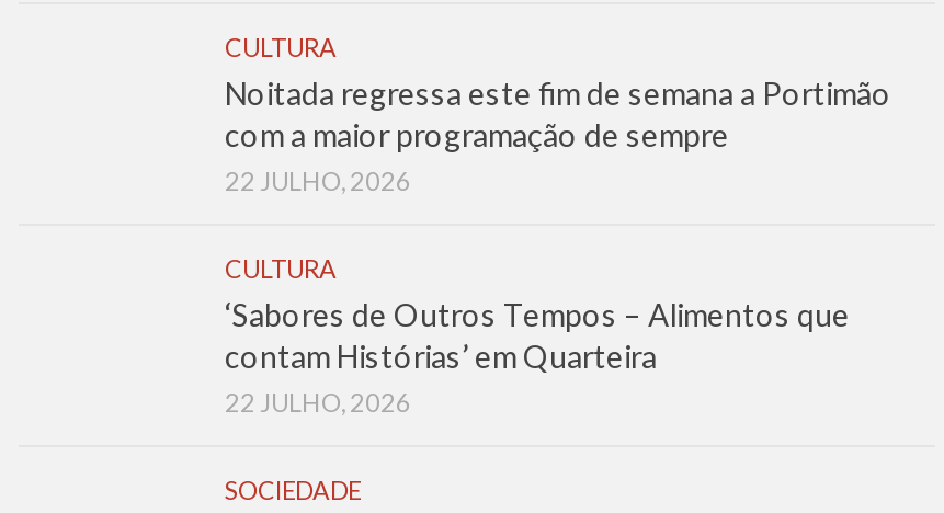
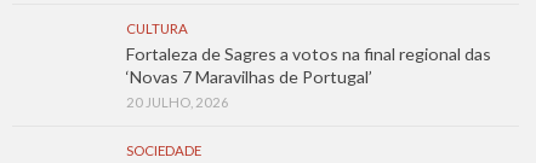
- Noitada regressa este fim de semana a Portimão
- com a maior programação de sempre
- 22 JULHO, 2026
- CULTURA
- ‘Sabores de Outros Tempos – Alimentos que
- contam Histórias’ em Quarteira
- 22 JULHO, 2026
+ Fortaleza de Sagres a votos na final regional das
+ ‘Novas 7 Maravilhas de Portugal’
+ 20 JULHO, 2026
